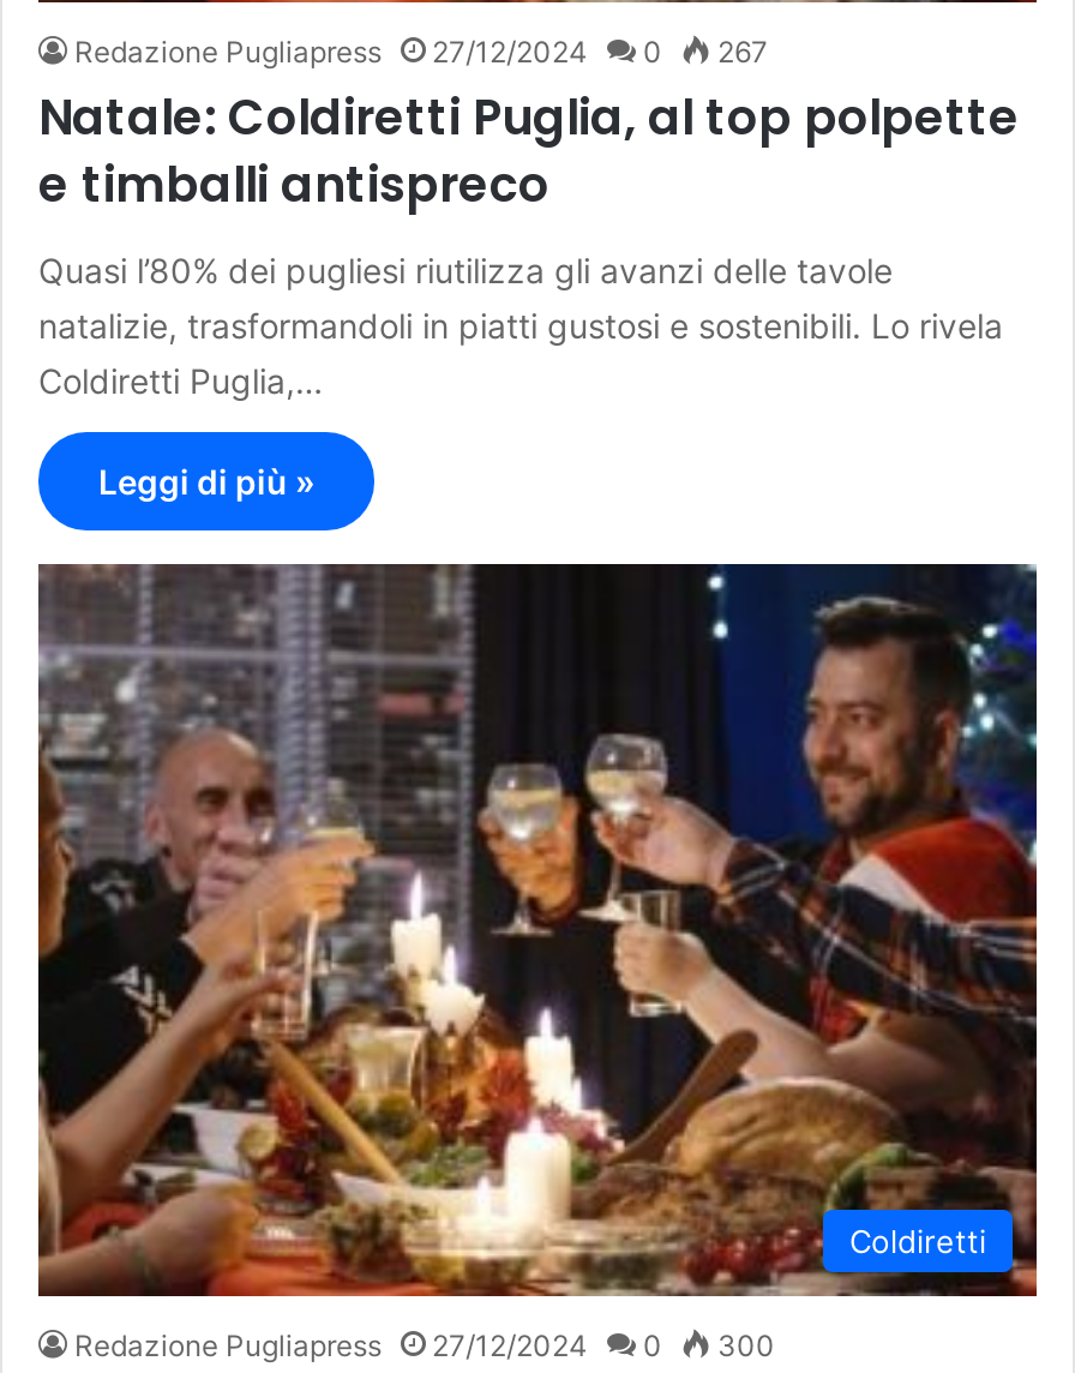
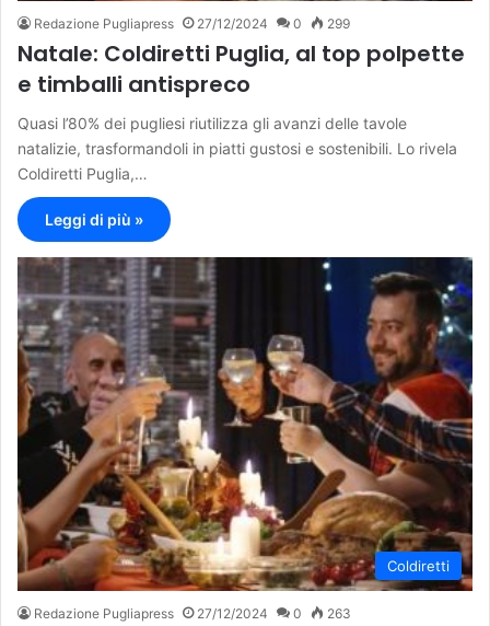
- Redazione Pugliapress 27/12/2024 0 267
+ Redazione Pugliapress 27/12/2024 0 299

- Redazione Pugliapress 27/12/2024 0 300
+ Redazione Pugliapress 27/12/2024 0 263
